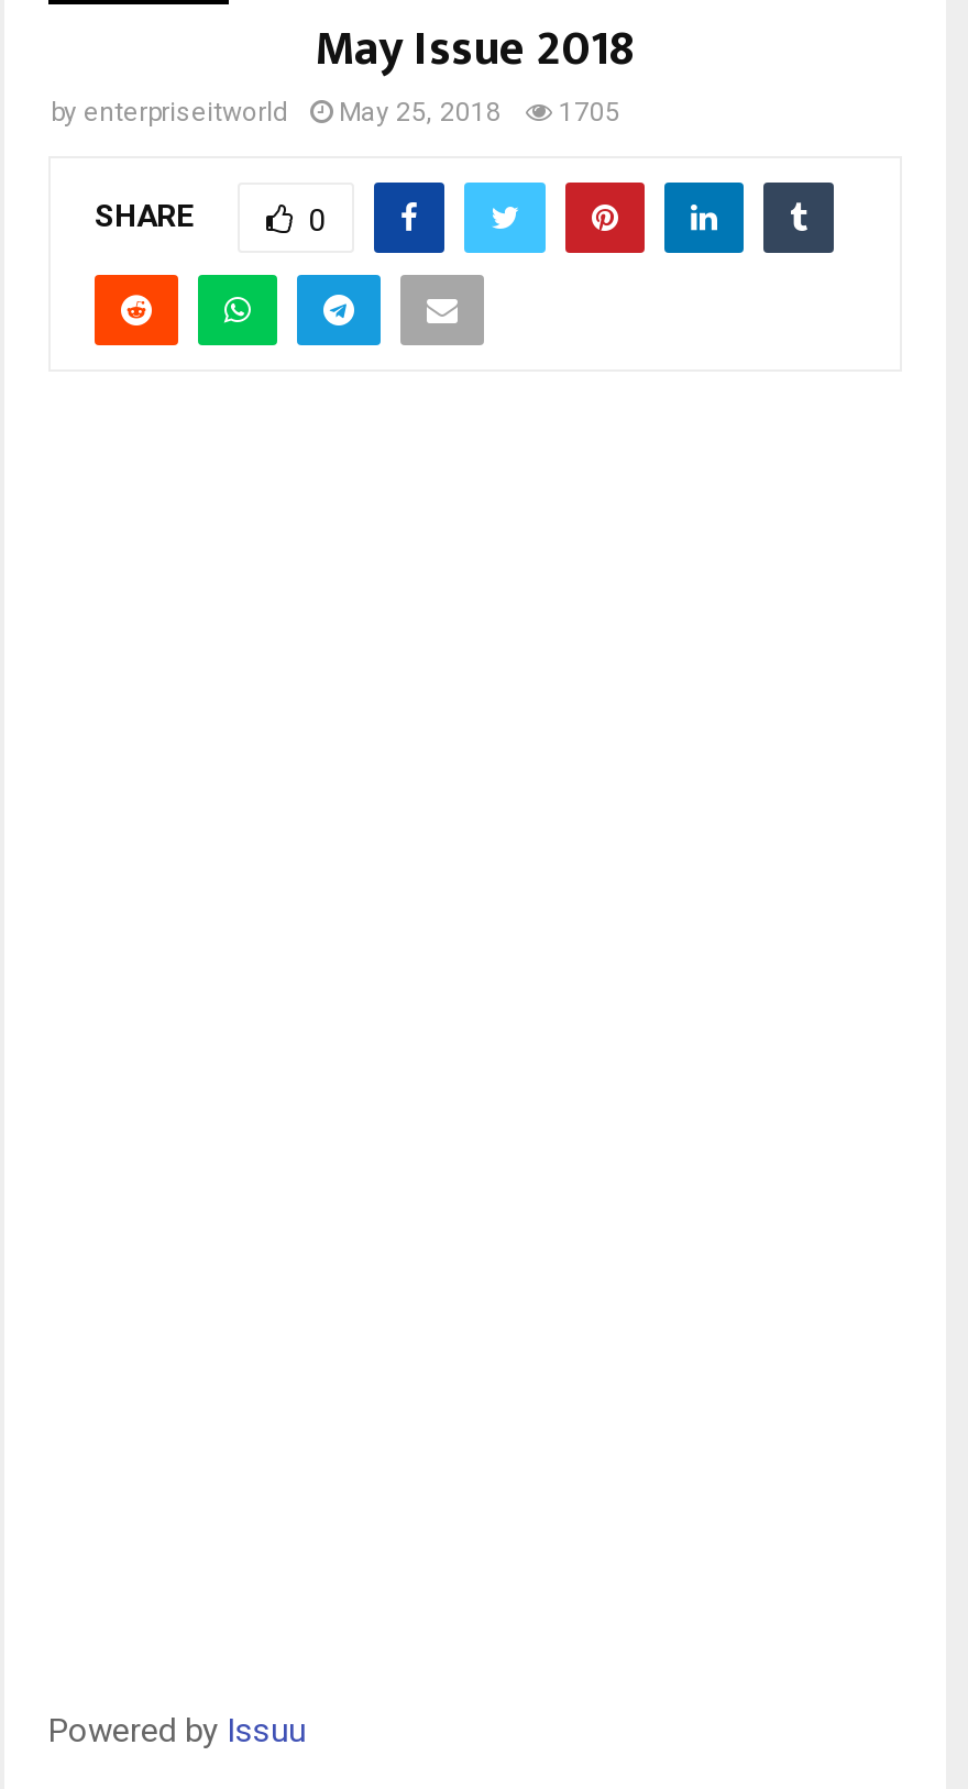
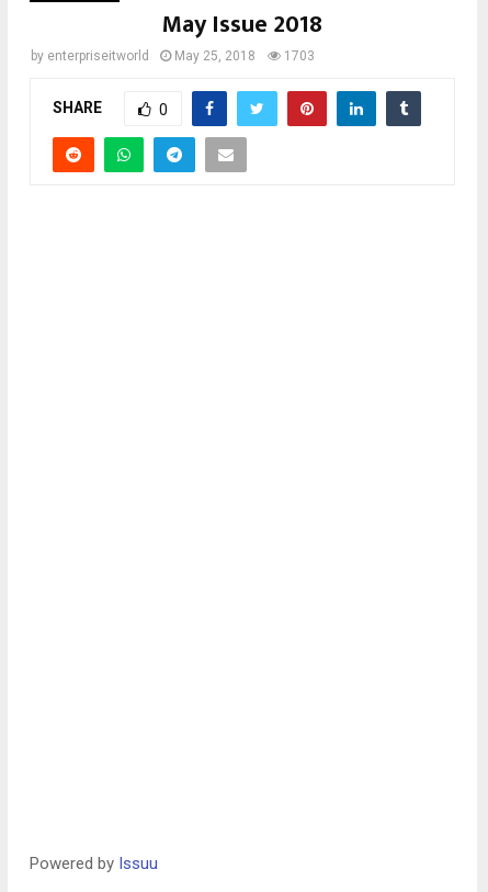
- by enterpriseitworld May 25, 2018 1705
+ by enterpriseitworld May 25, 2018 1703
